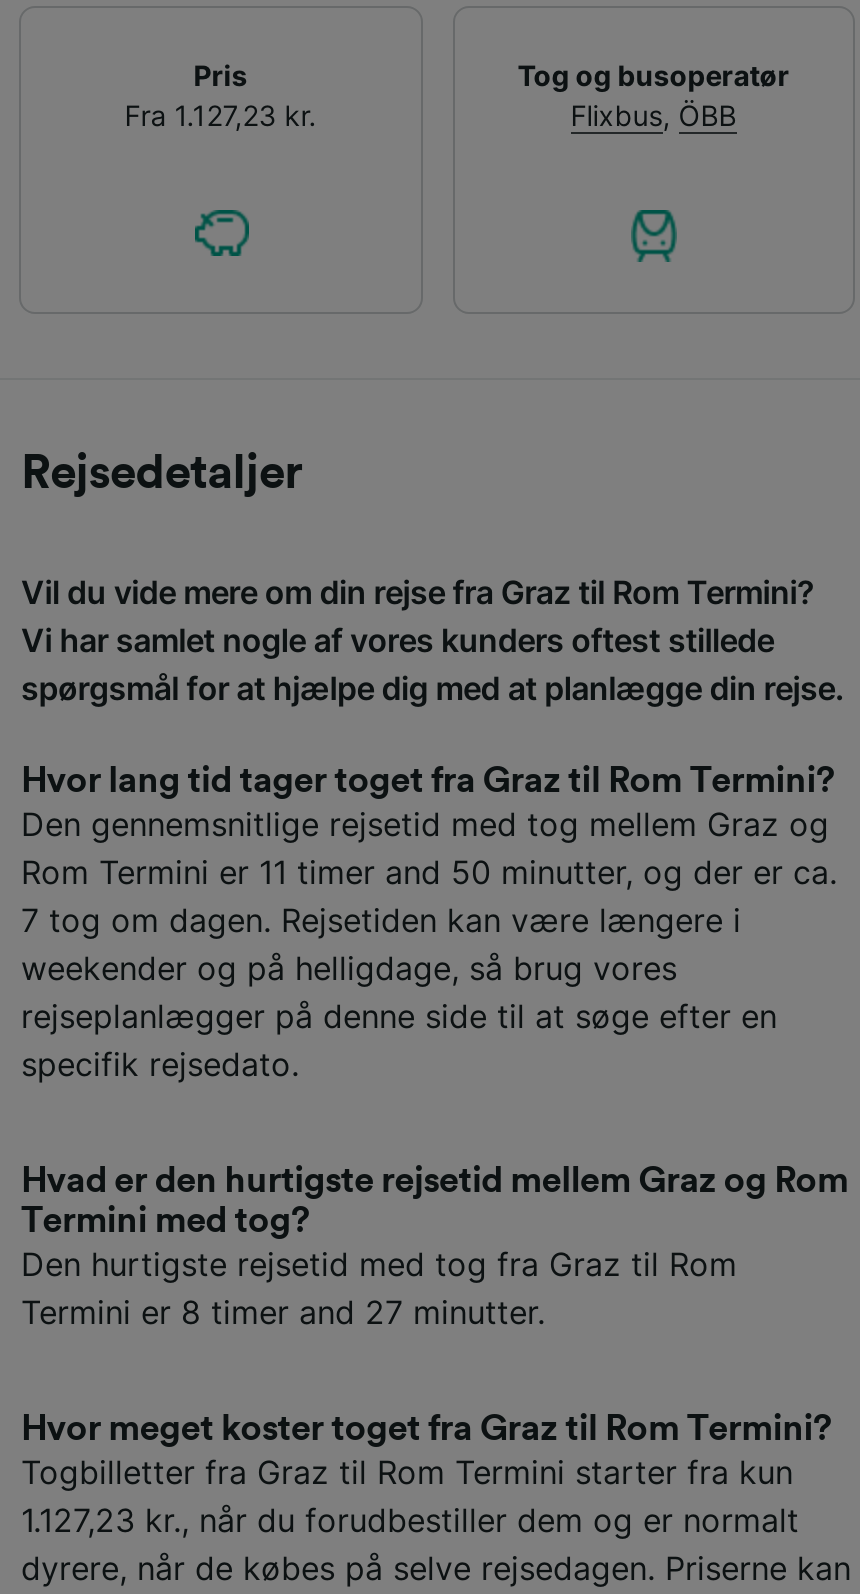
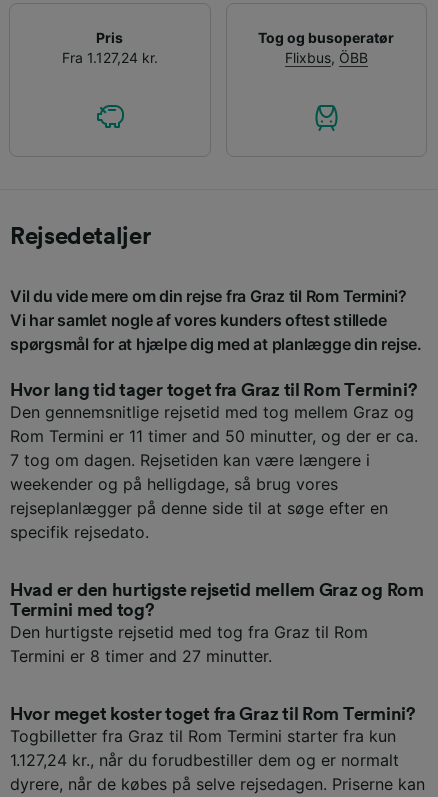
- Fra 1.127,23 kr.
+ Fra 1.127,24 kr.

- 1.127,23 kr., når du forudbestiller dem og er normalt
+ 1.127,24 kr., når du forudbestiller dem og er normalt
